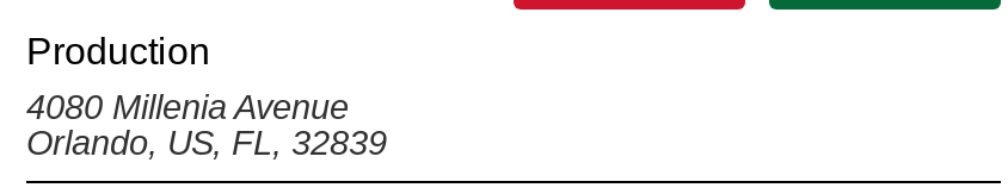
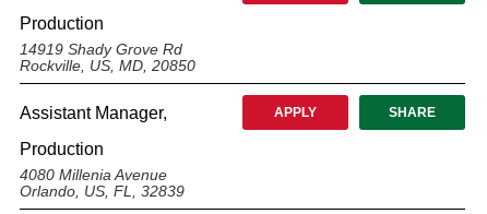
+ 14919 Shady Grove Rd
+ Rockville, US, MD, 20850

+ Assistant Manager,
+ Production

+ APPLY
+ SHARE
